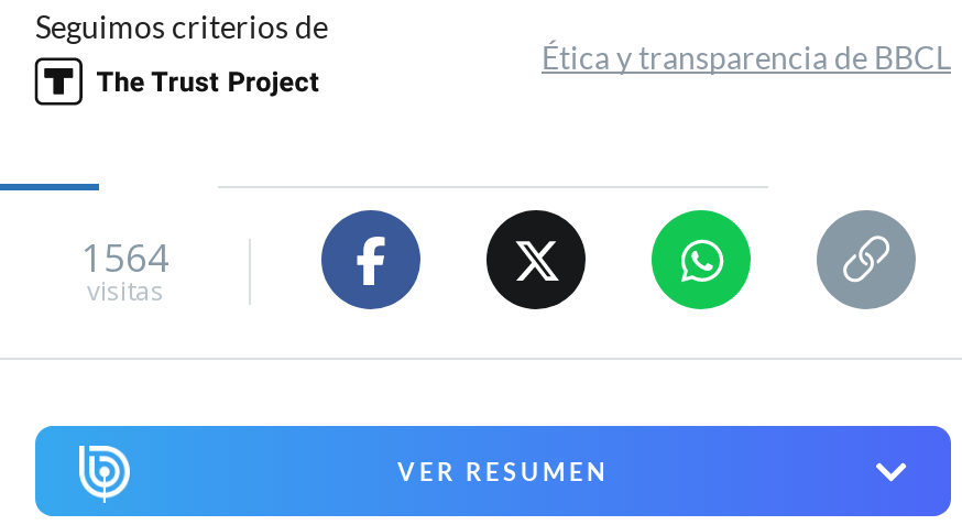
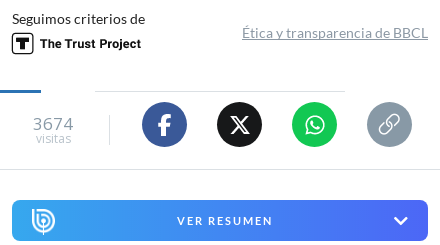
- 1564
+ 3674
